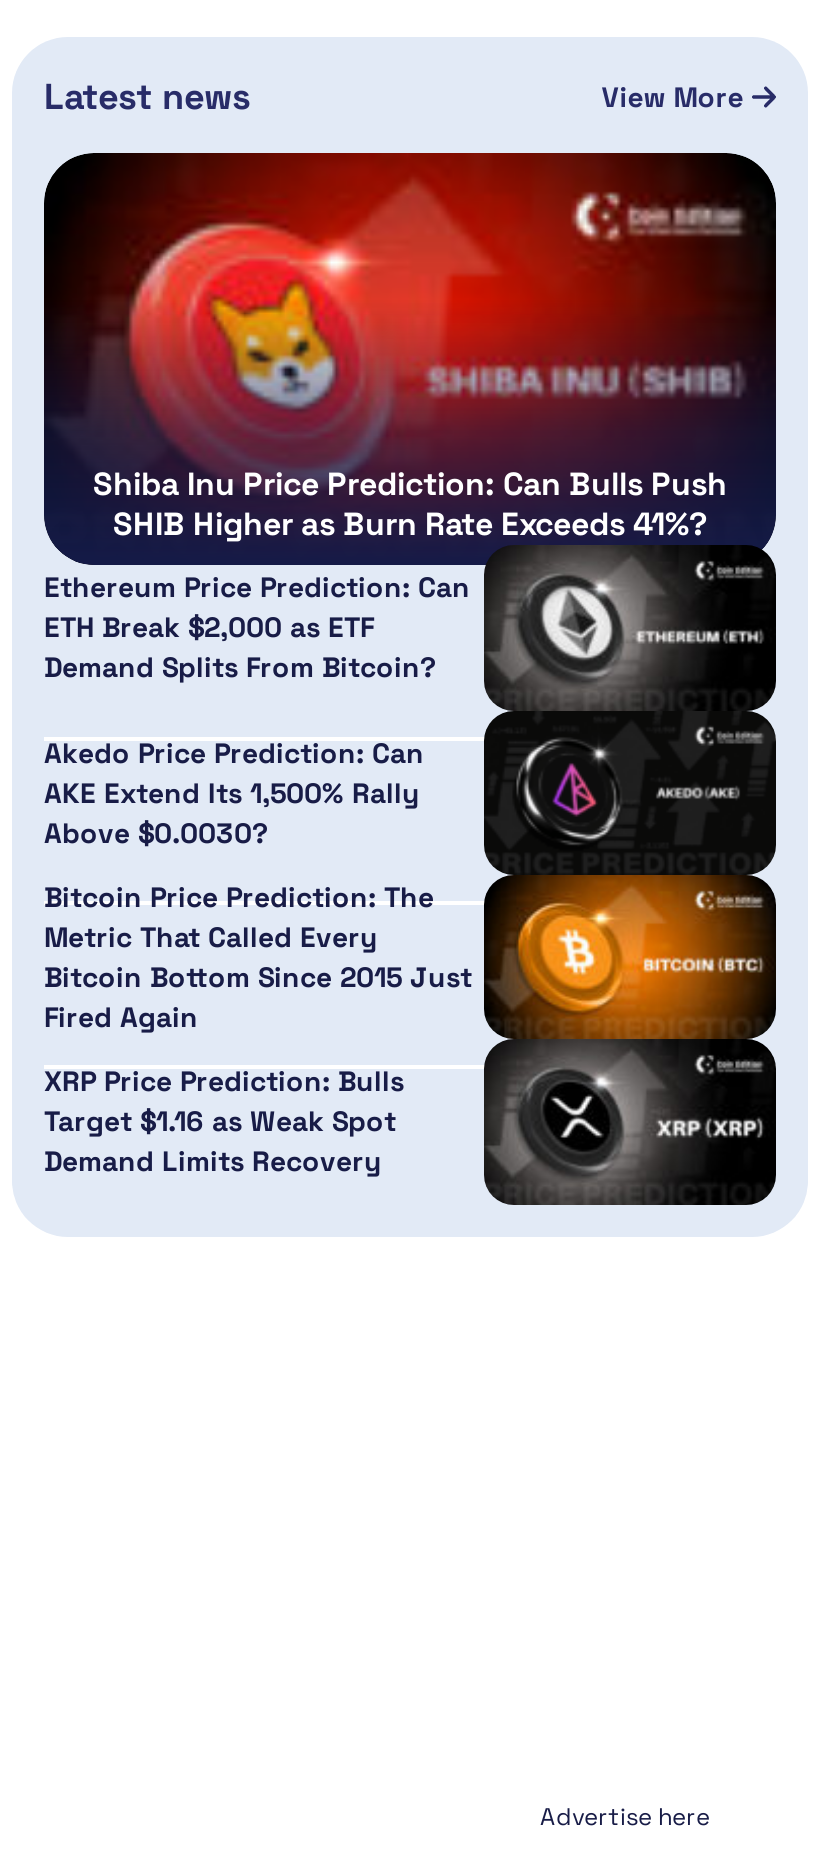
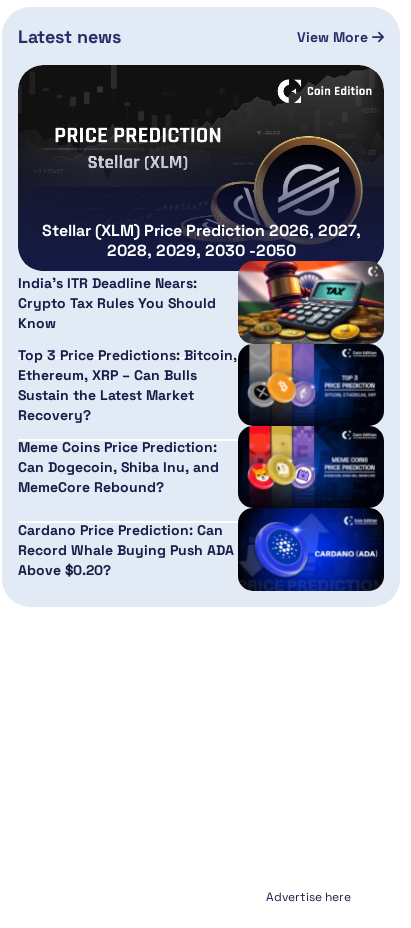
- [image]
- Shiba Inu Price Prediction: Can Bulls Push
- SHIB Higher as Burn Rate Exceeds 41%?
+ [image]
+ Stellar (XLM) Price Prediction 2026, 2027,
+ 2028, 2029, 2030 -2050

- [image]
- Bitcoin Price Prediction: The
- Metric That Called Every
- Bitcoin Bottom Since 2015 Just
- Fired Again
+ [image]
+ Meme Coins Price Prediction:
+ Can Dogecoin, Shiba Inu, and
+ MemeCore Rebound?

- Ethereum Price Prediction: Can
- ETH Break $2,000 as ETF
- Demand Splits From Bitcoin?
+ India’s ITR Deadline Nears:
+ Crypto Tax Rules You Should
+ Know

- Akedo Price Prediction: Can
- AKE Extend Its 1,500% Rally
- Above $0.0030?
+ Top 3 Price Predictions: Bitcoin,
+ Ethereum, XRP – Can Bulls
+ Sustain the Latest Market
+ Recovery?

- XRP Price Prediction: Bulls
- Target $1.16 as Weak Spot
- Demand Limits Recovery
+ Cardano Price Prediction: Can
+ Record Whale Buying Push ADA
+ Above $0.20?
